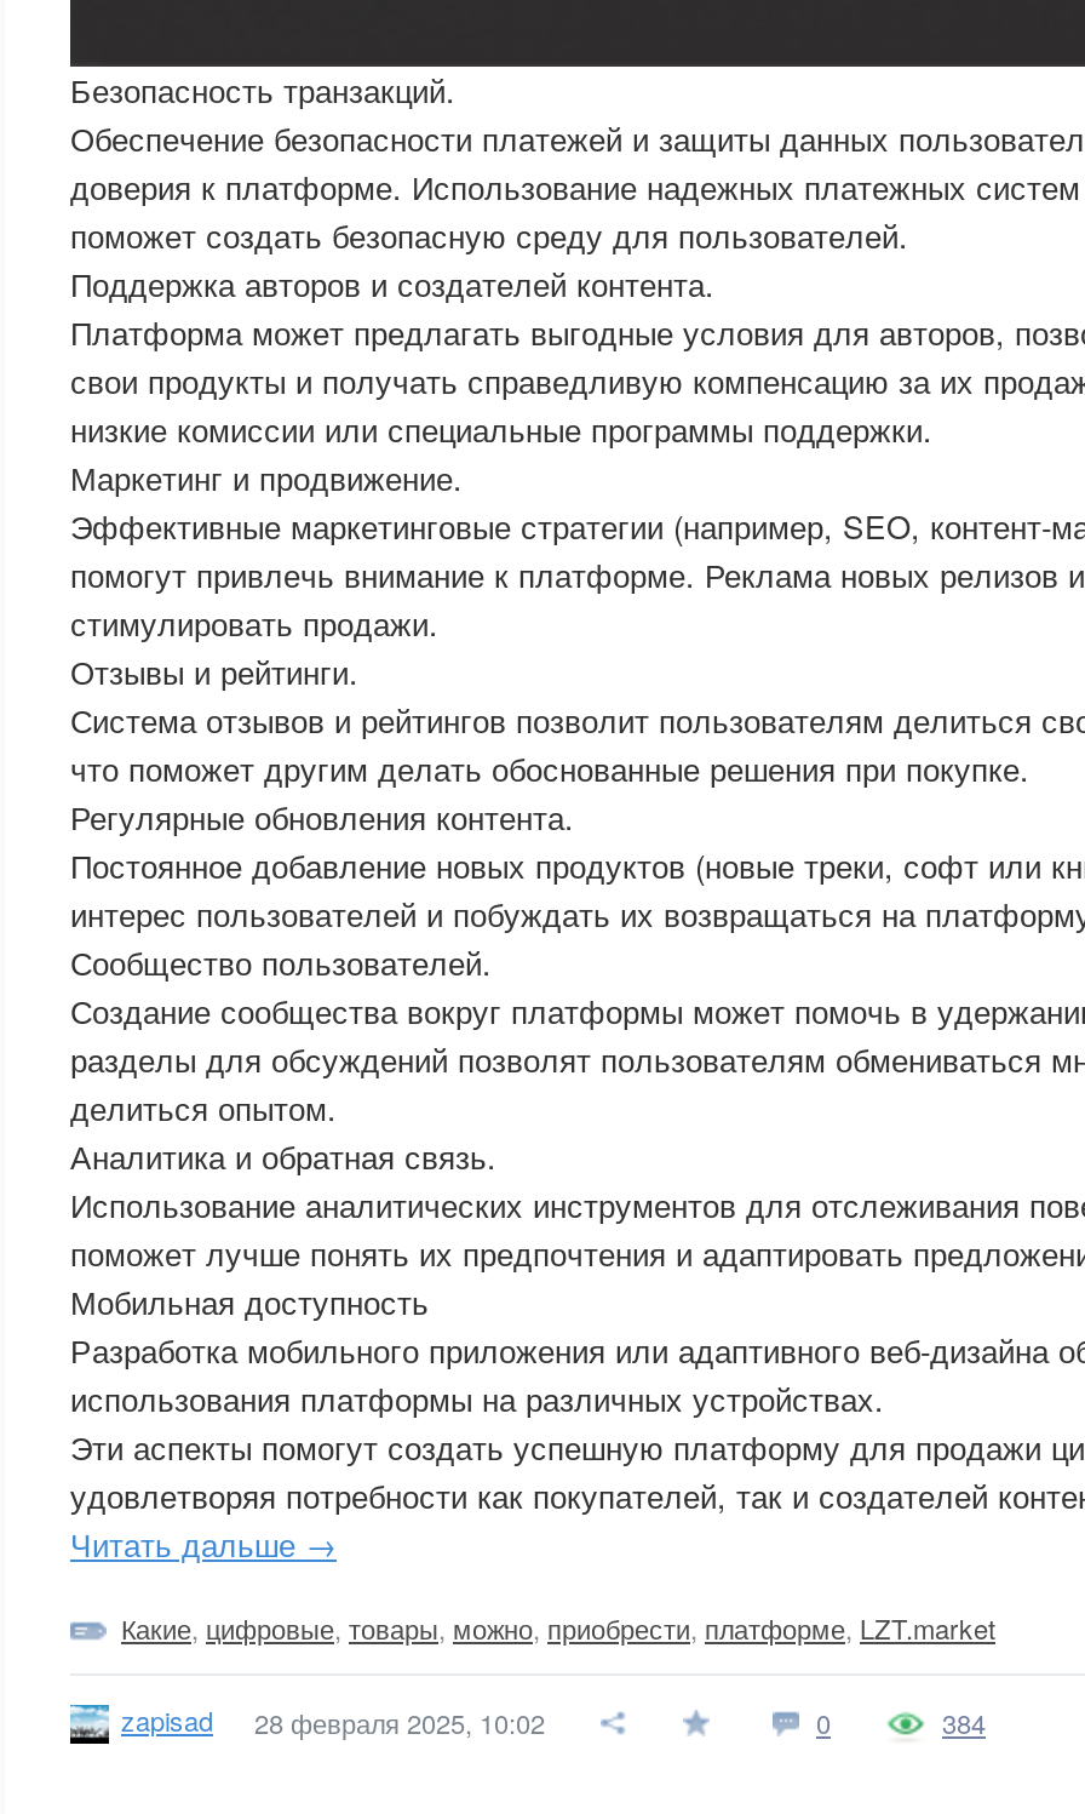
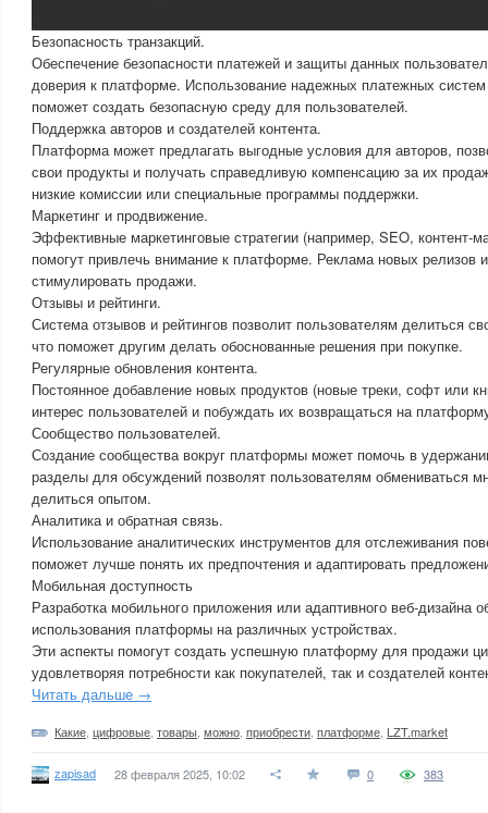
- 384
+ 383
